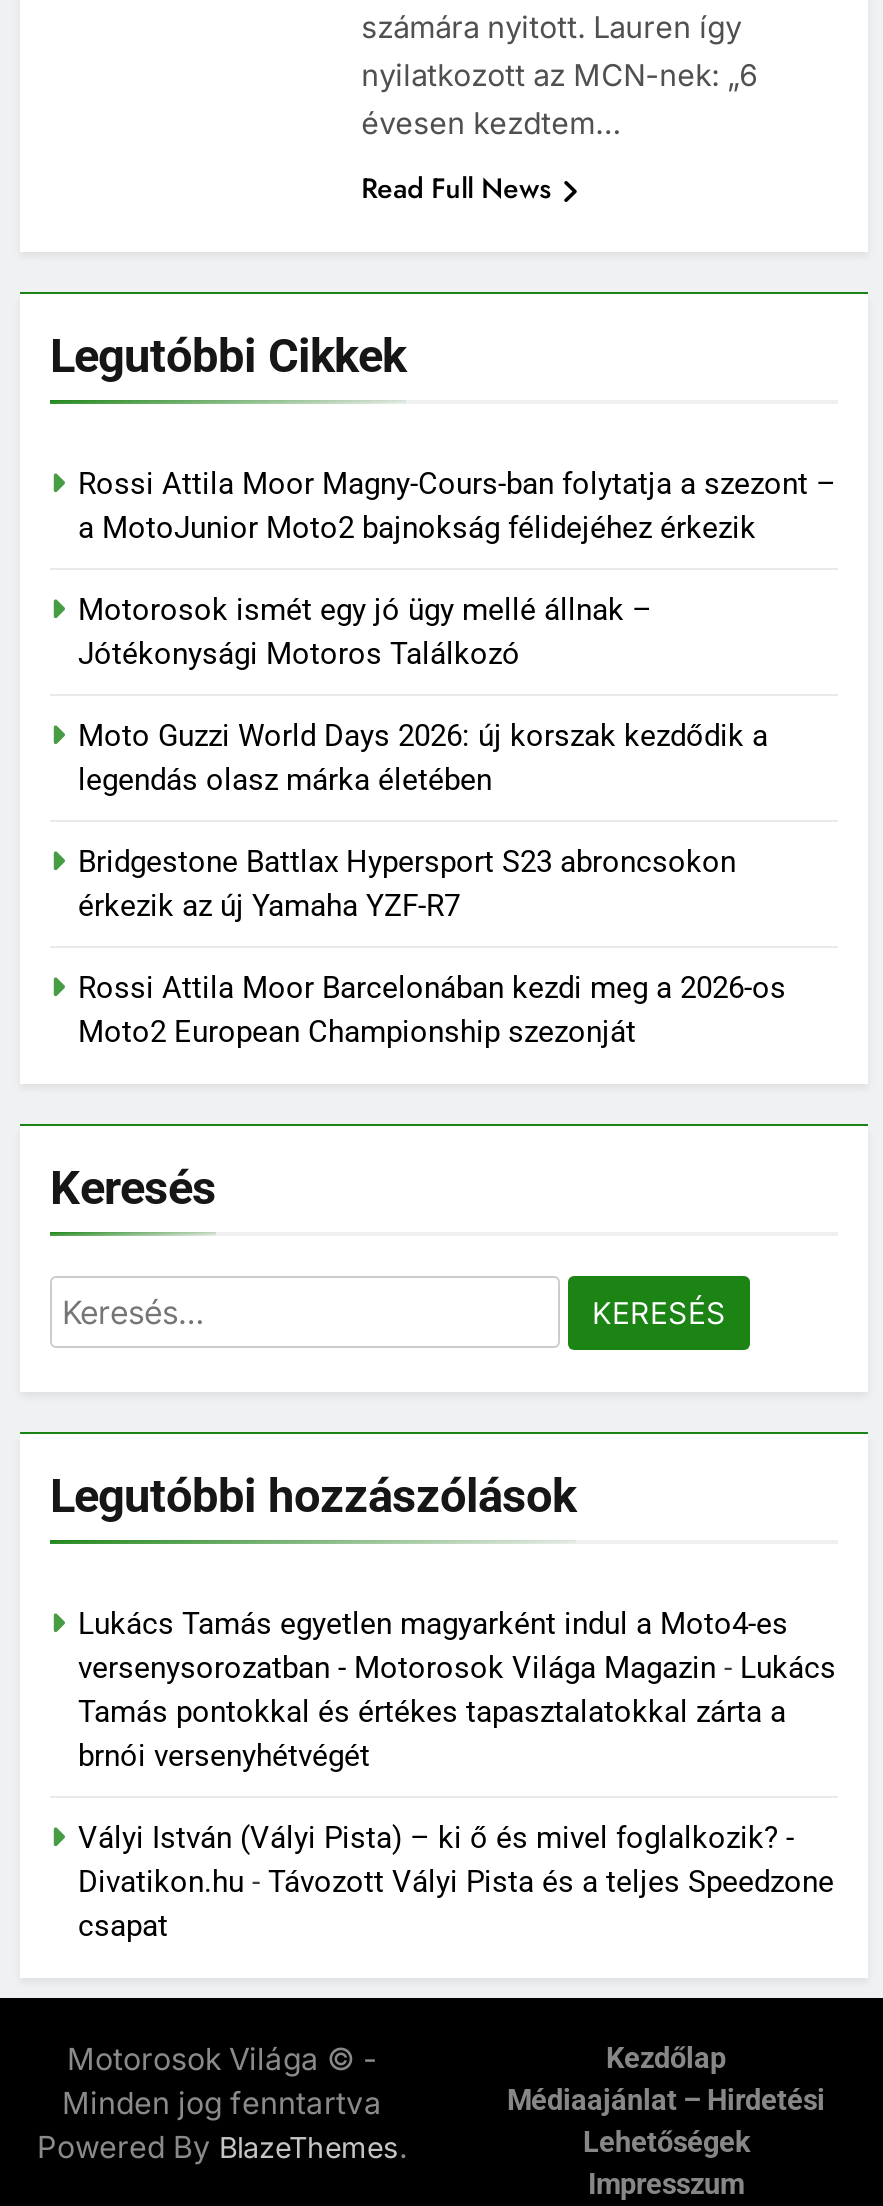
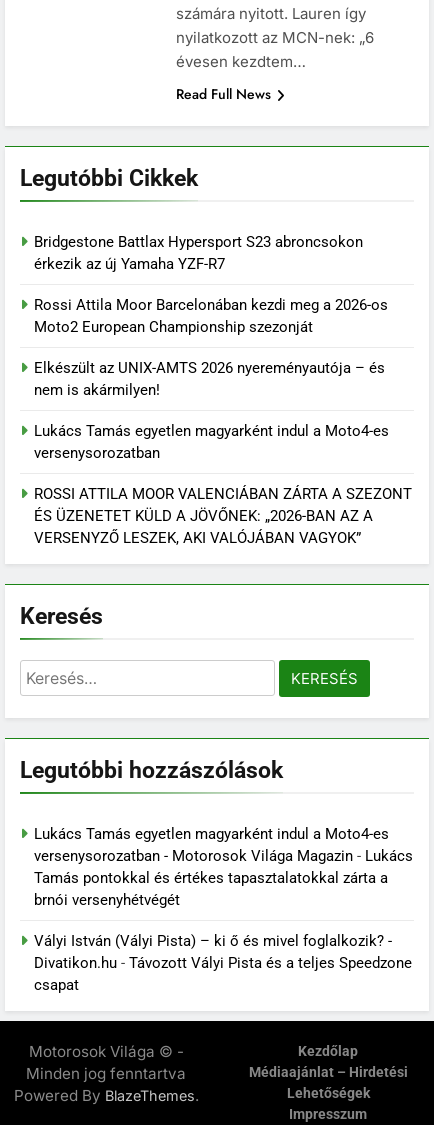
- Rossi Attila Moor Magny-Cours-ban folytatja a szezont –
- a MotoJunior Moto2 bajnokság félidejéhez érkezik
- Motorosok ismét egy jó ügy mellé állnak –
- Jótékonysági Motoros Találkozó
- Moto Guzzi World Days 2026: új korszak kezdődik a
- legendás olasz márka életében

moved up: Bridgestone Battlax Hypersport S23 abroncsokon | érkezik az új Yamaha YZF-R7 | Rossi Attila Moor Barcelonában kezdi meg a 2026-os | Moto2 European Championship szezonját

+ Elkészült az UNIX-AMTS 2026 nyereményautója – és
+ nem is akármilyen!
+ Lukács Tamás egyetlen magyarként indul a Moto4-es
+ versenysorozatban
+ ROSSI ATTILA MOOR VALENCIÁBAN ZÁRTA A SZEZONT
+ ÉS ÜZENETET KÜLD A JÖVŐNEK: „2026-BAN AZ A
+ VERSENYZŐ LESZEK, AKI VALÓJÁBAN VAGYOK”
